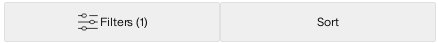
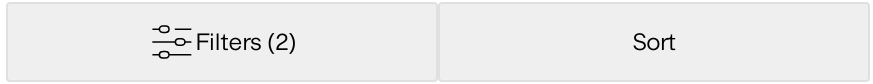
- Filters (1)
+ Filters (2)
